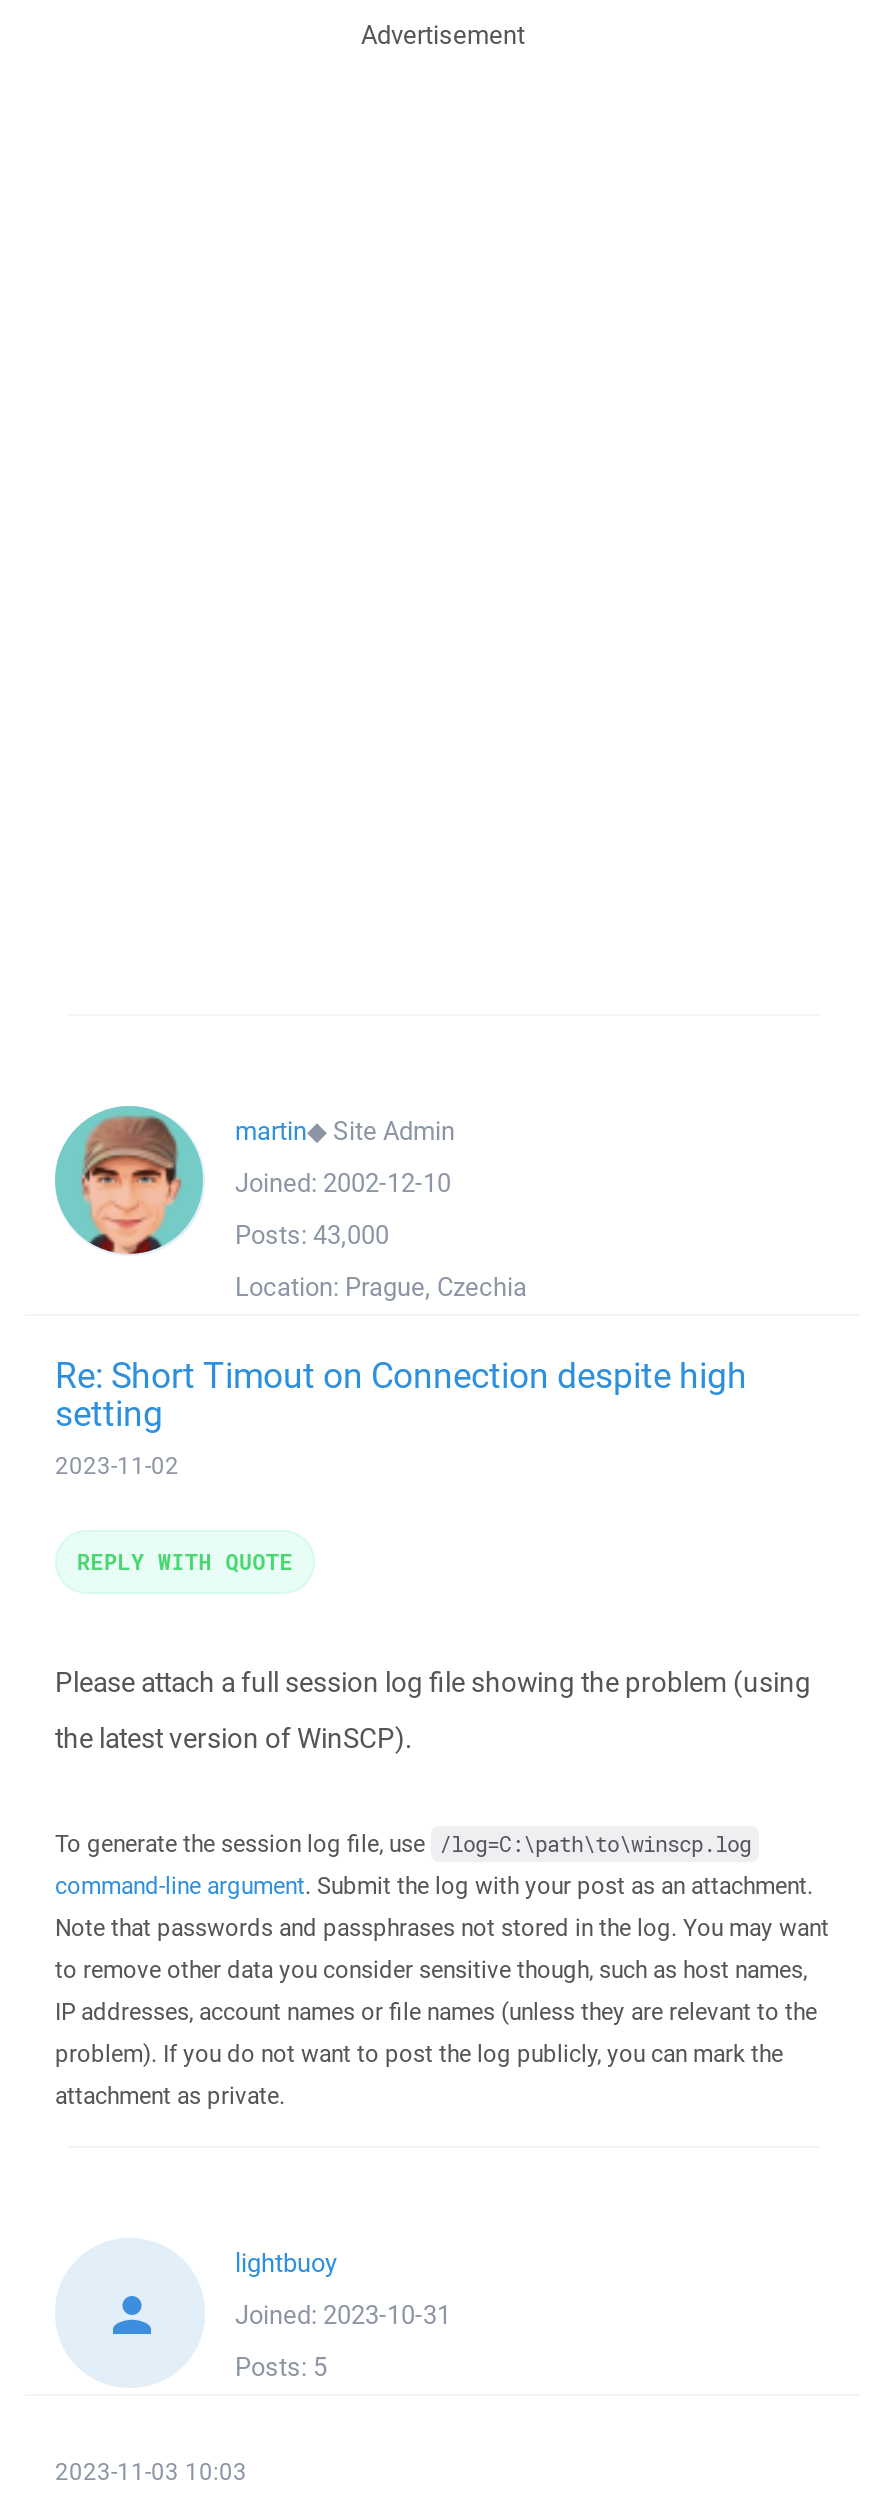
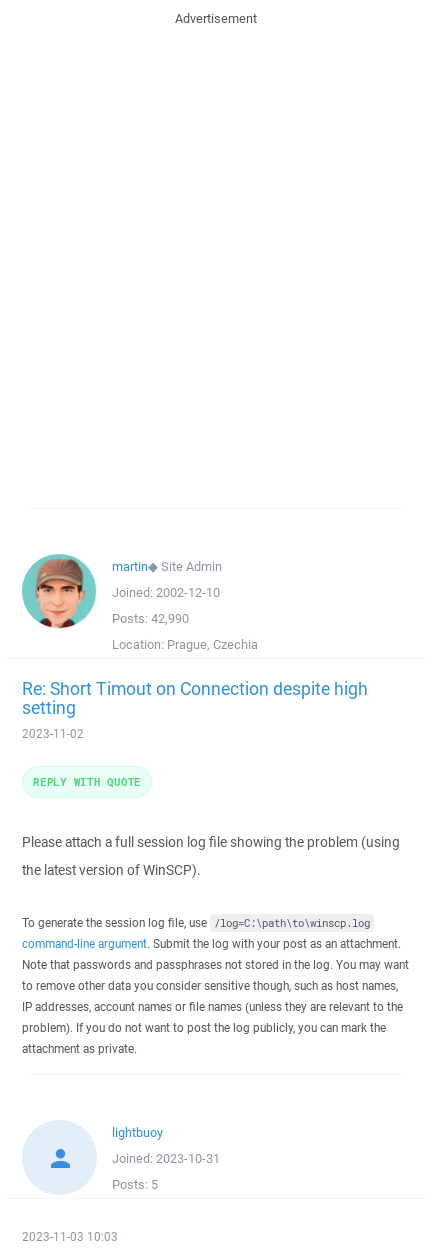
- Posts: 43,000
+ Posts: 42,990
